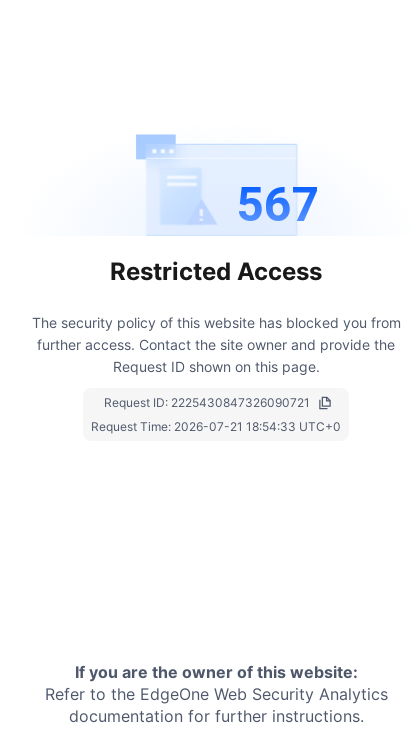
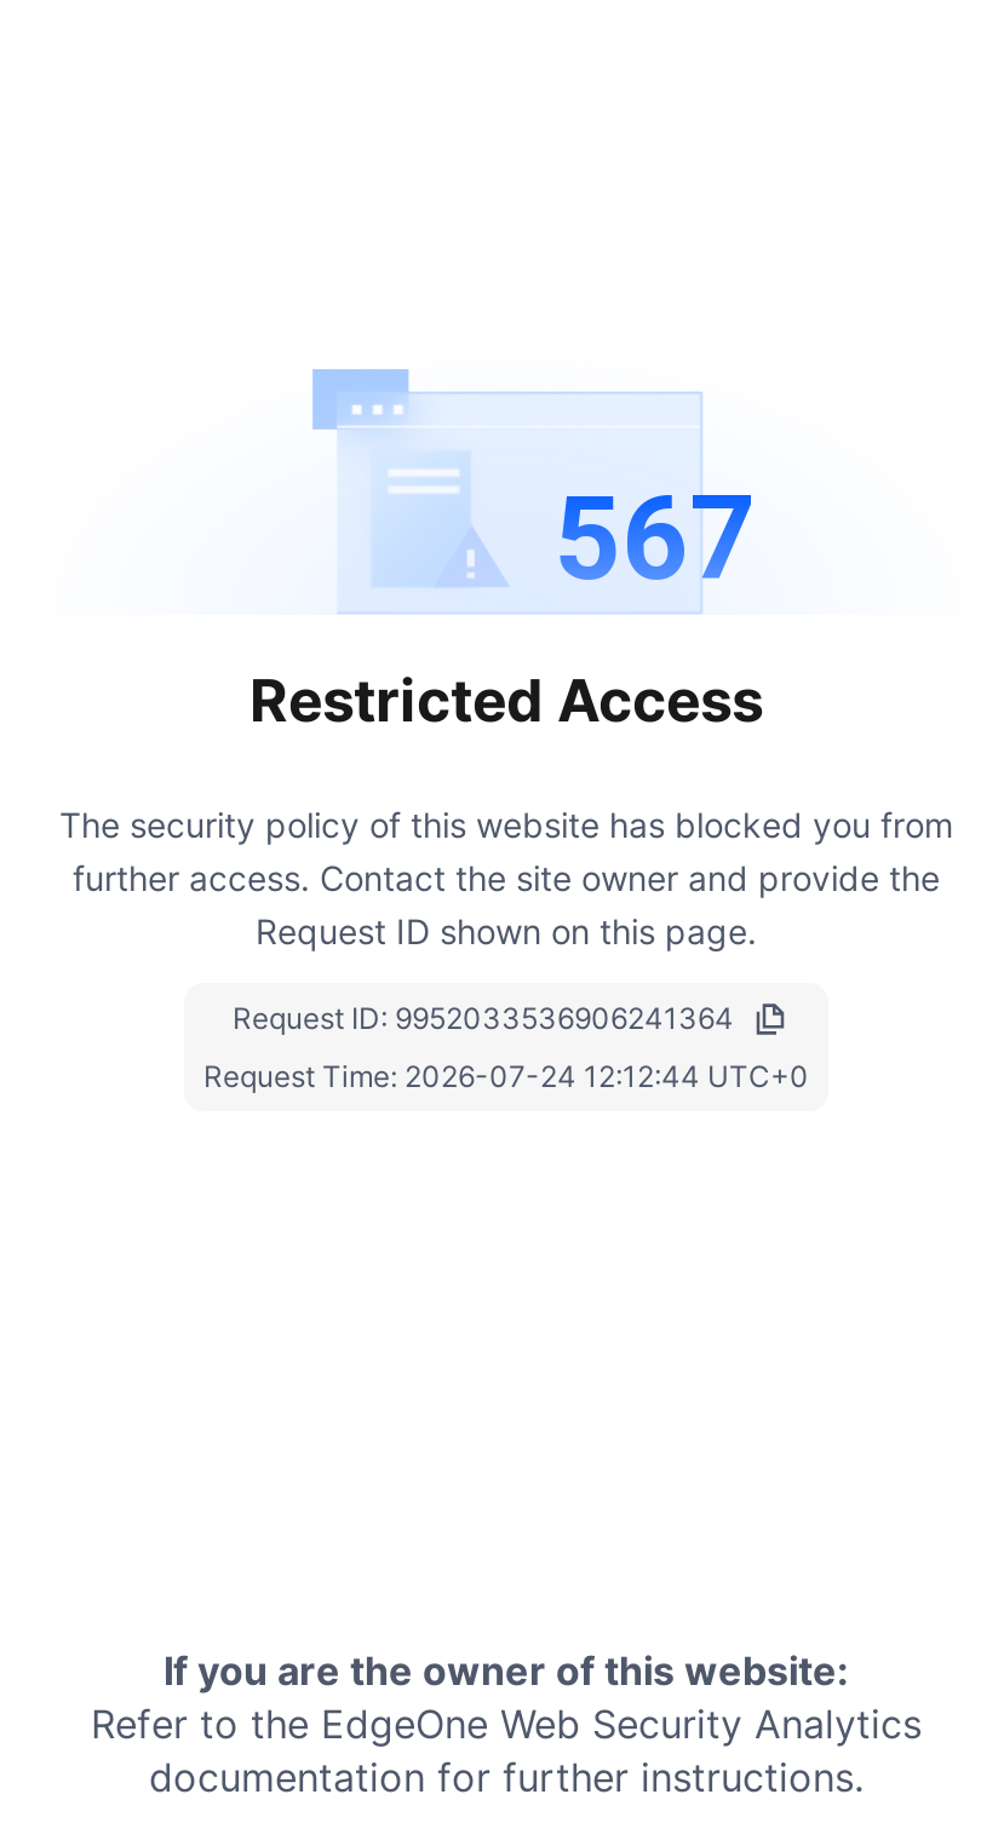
- Request ID: 2225430847326090721
+ Request ID: 9952033536906241364

- Request Time: 2026-07-21 18:54:33 UTC+0
+ Request Time: 2026-07-24 12:12:44 UTC+0
